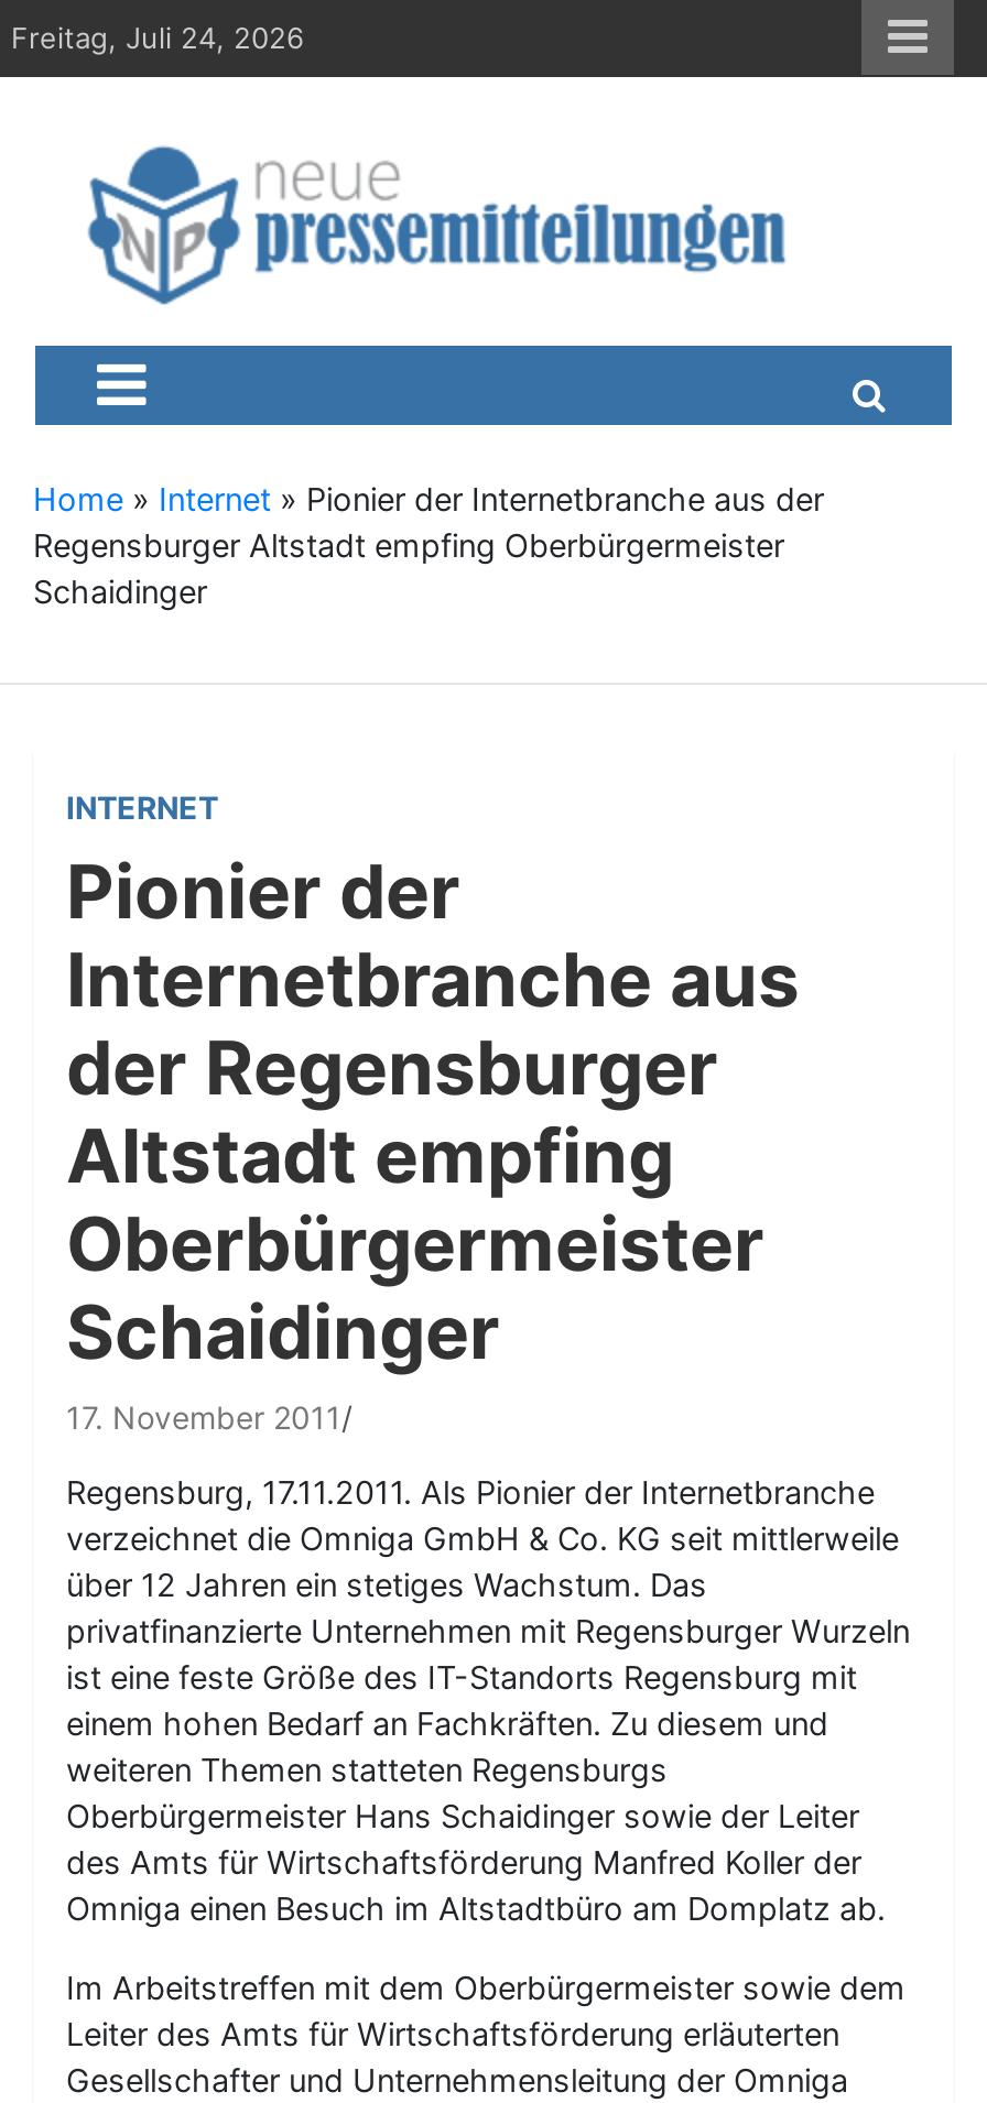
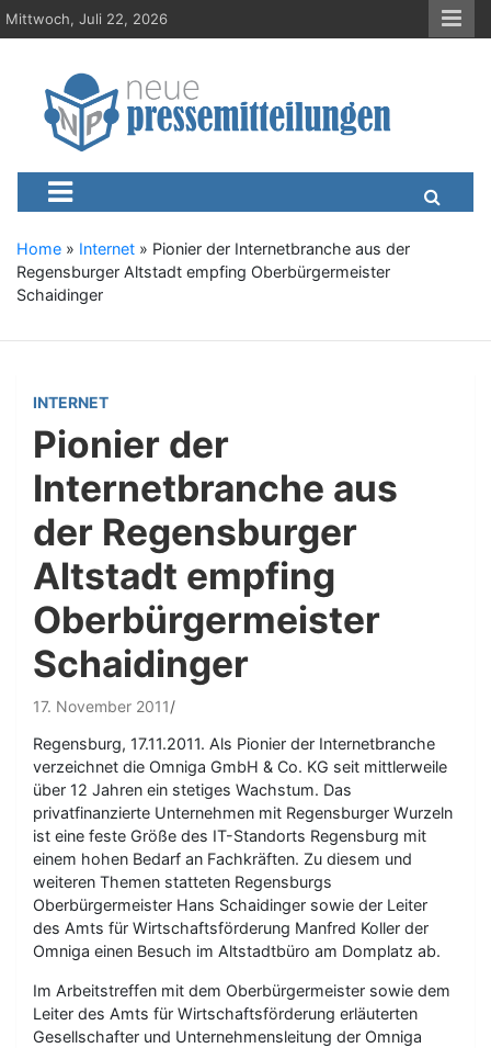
- Freitag, Juli 24, 2026
+ Mittwoch, Juli 22, 2026
